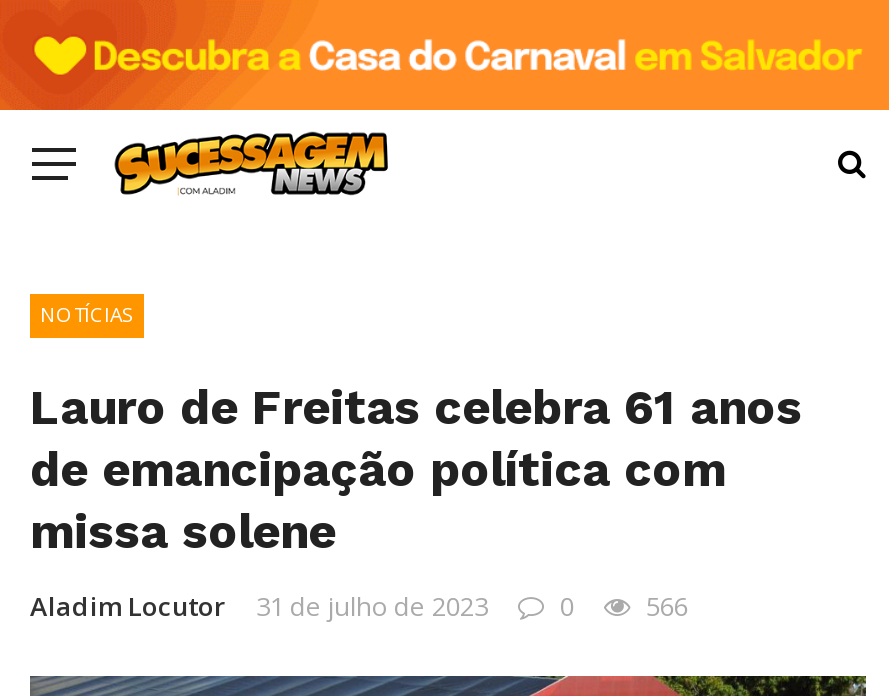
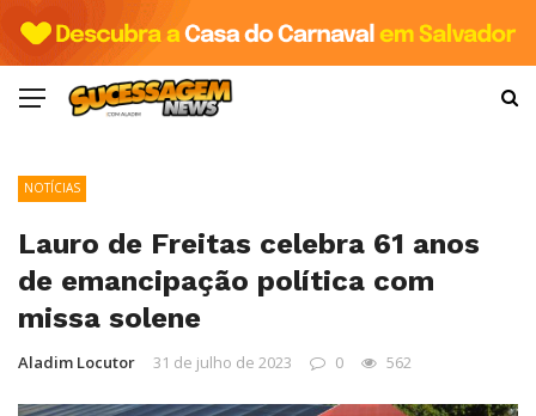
- Aladim Locutor 31 de julho de 2023 0 566
+ Aladim Locutor 31 de julho de 2023 0 562
